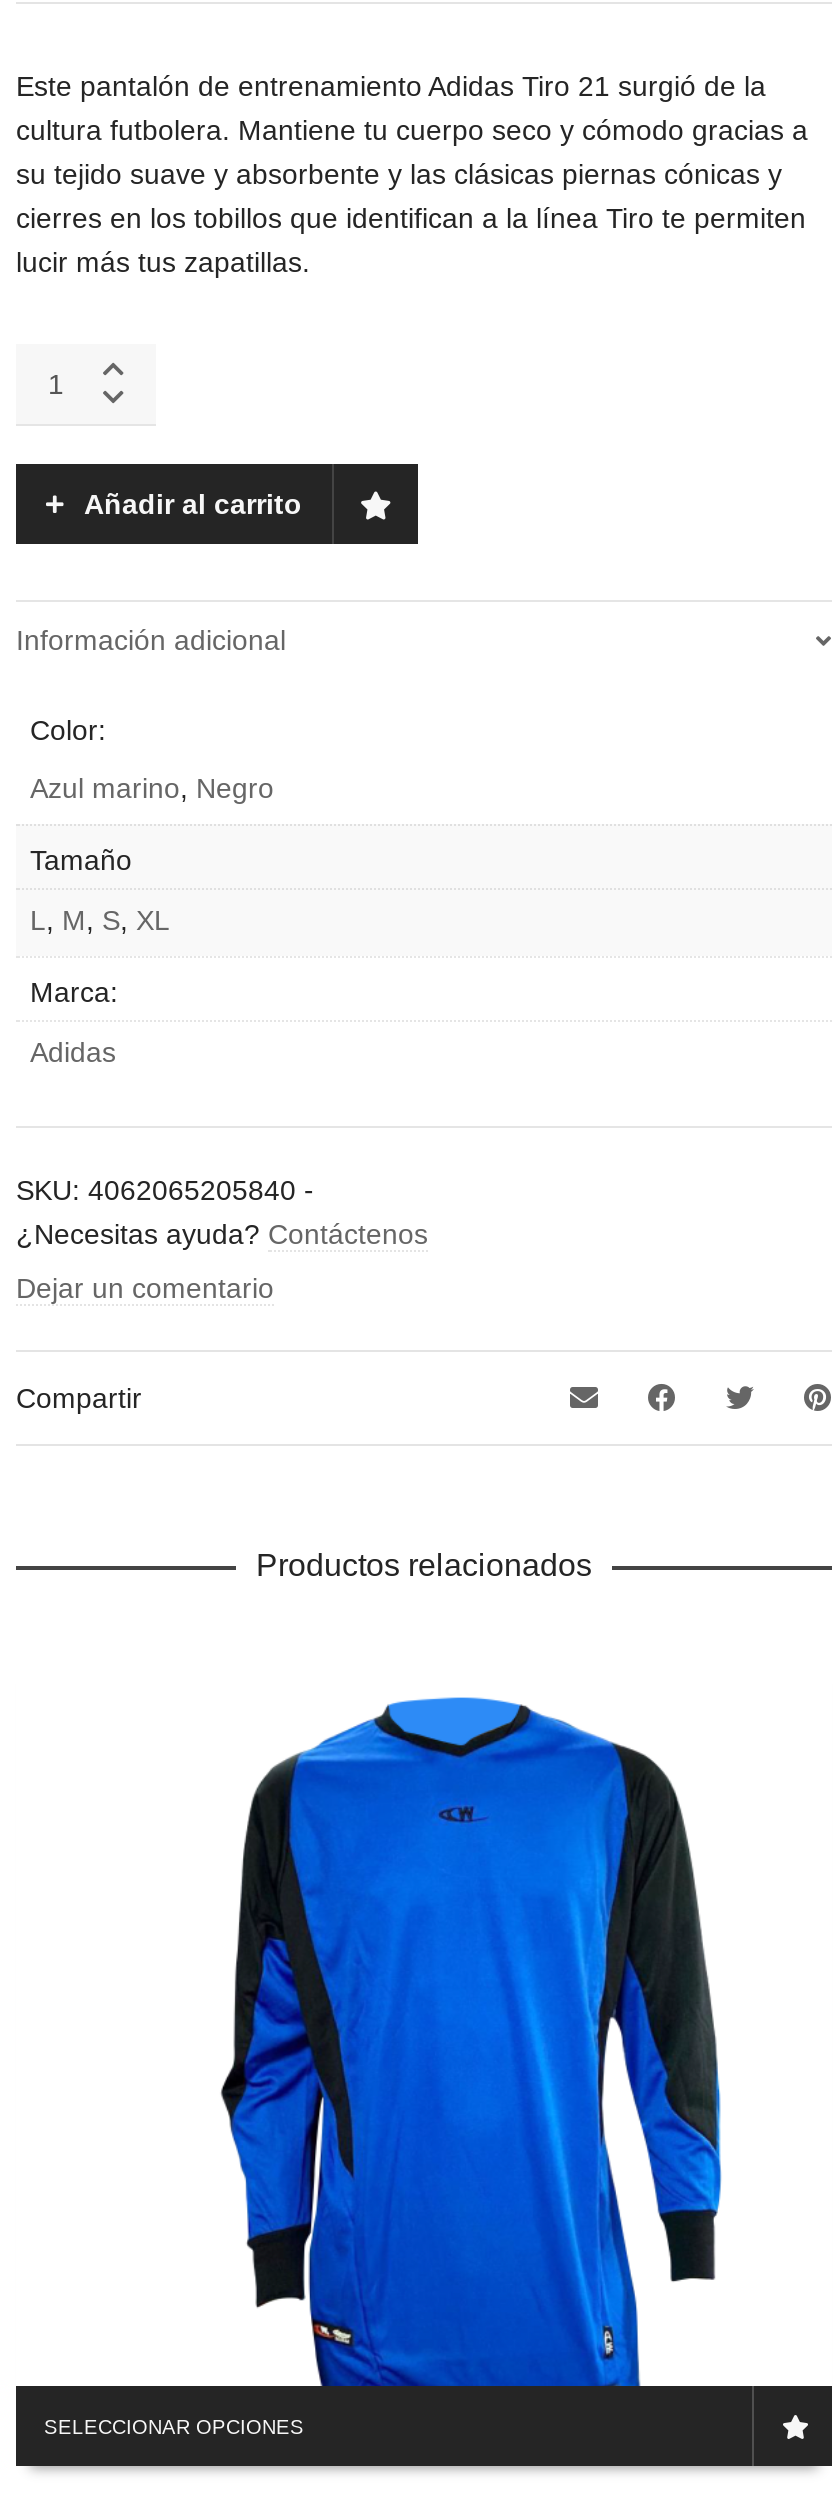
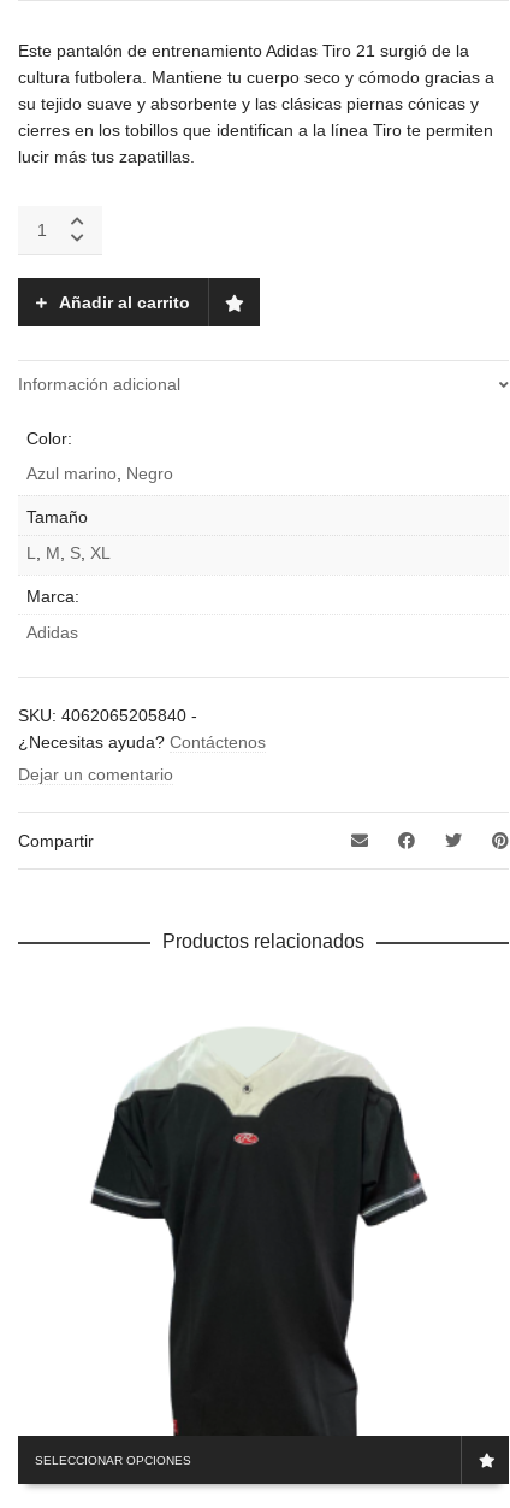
- [image]
+ [image]
